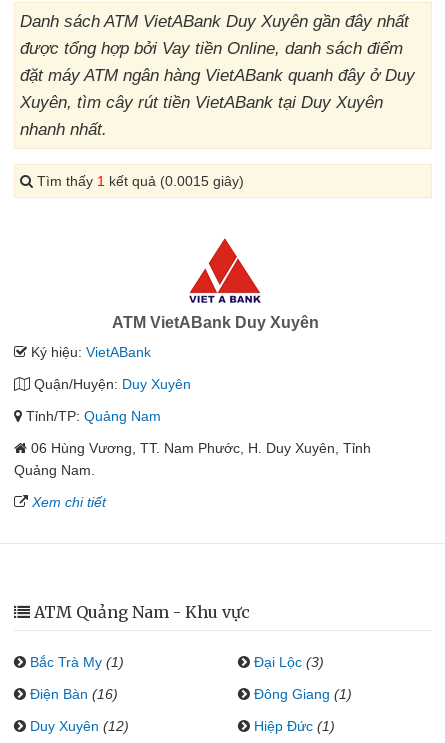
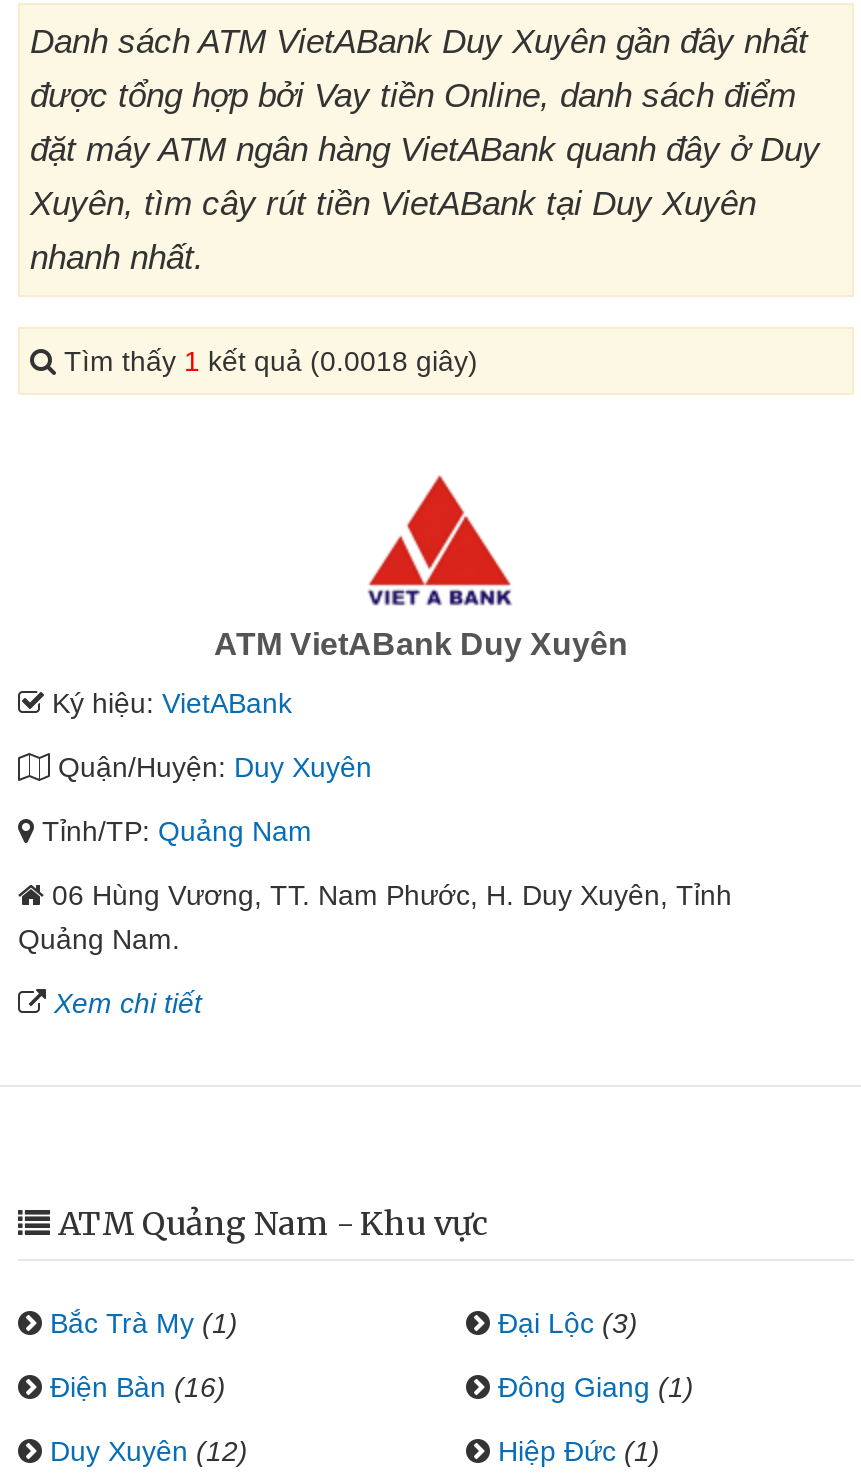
- Tìm thấy 1 kết quả (0.0015 giây)
+ Tìm thấy 1 kết quả (0.0018 giây)
